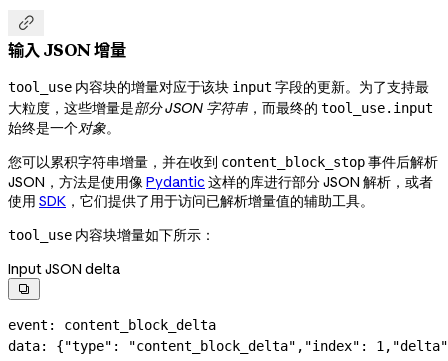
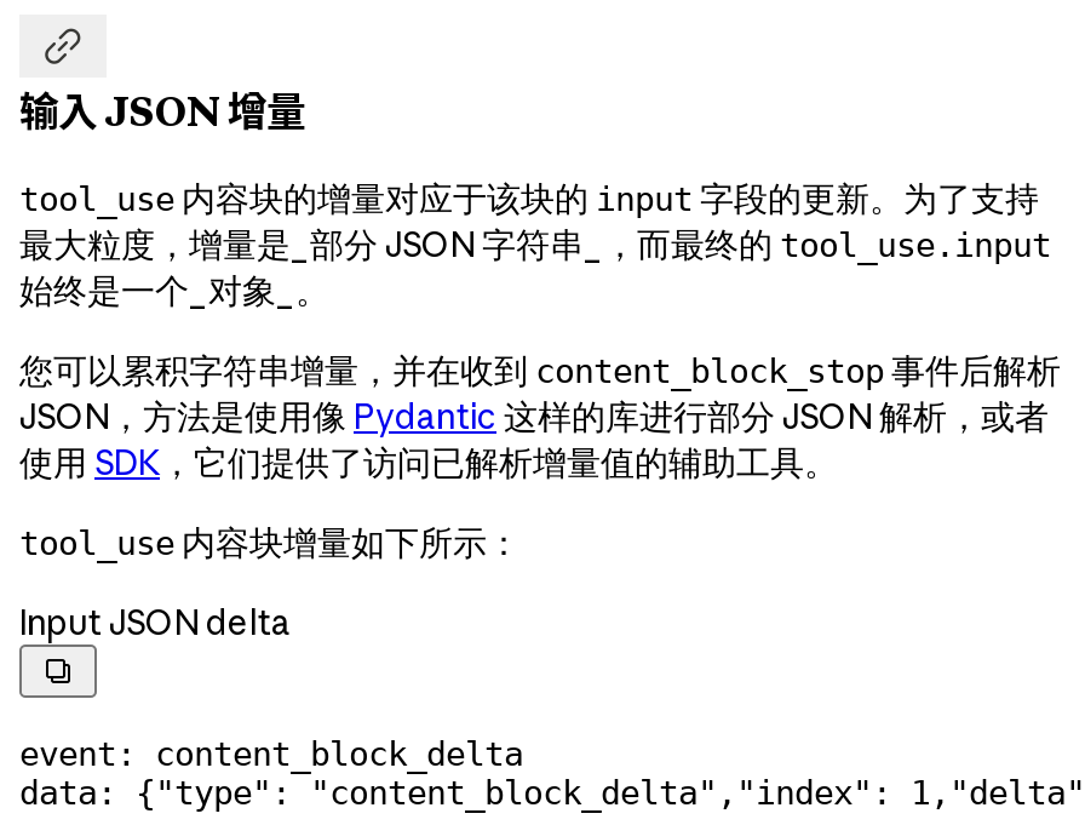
- tool_use内容块的增量对应于该块input字段的更新。为了支持最
- 大粒度，这些增量是部分 JSON 字符串，而最终的tool_use.input
- 始终是一个对象。
+ tool_use内容块的增量对应于该块的input字段的更新。为了支持
+ 最大粒度，增量是_部分 JSON 字符串_，而最终的tool_use.input
+ 始终是一个_对象_。

- 使用SDK，它们提供了用于访问已解析增量值的辅助工具。
+ 使用SDK，它们提供了访问已解析增量值的辅助工具。
